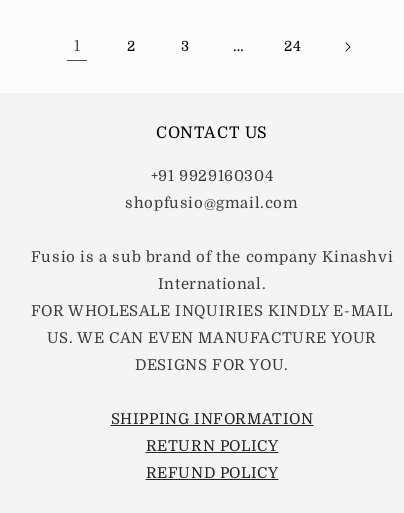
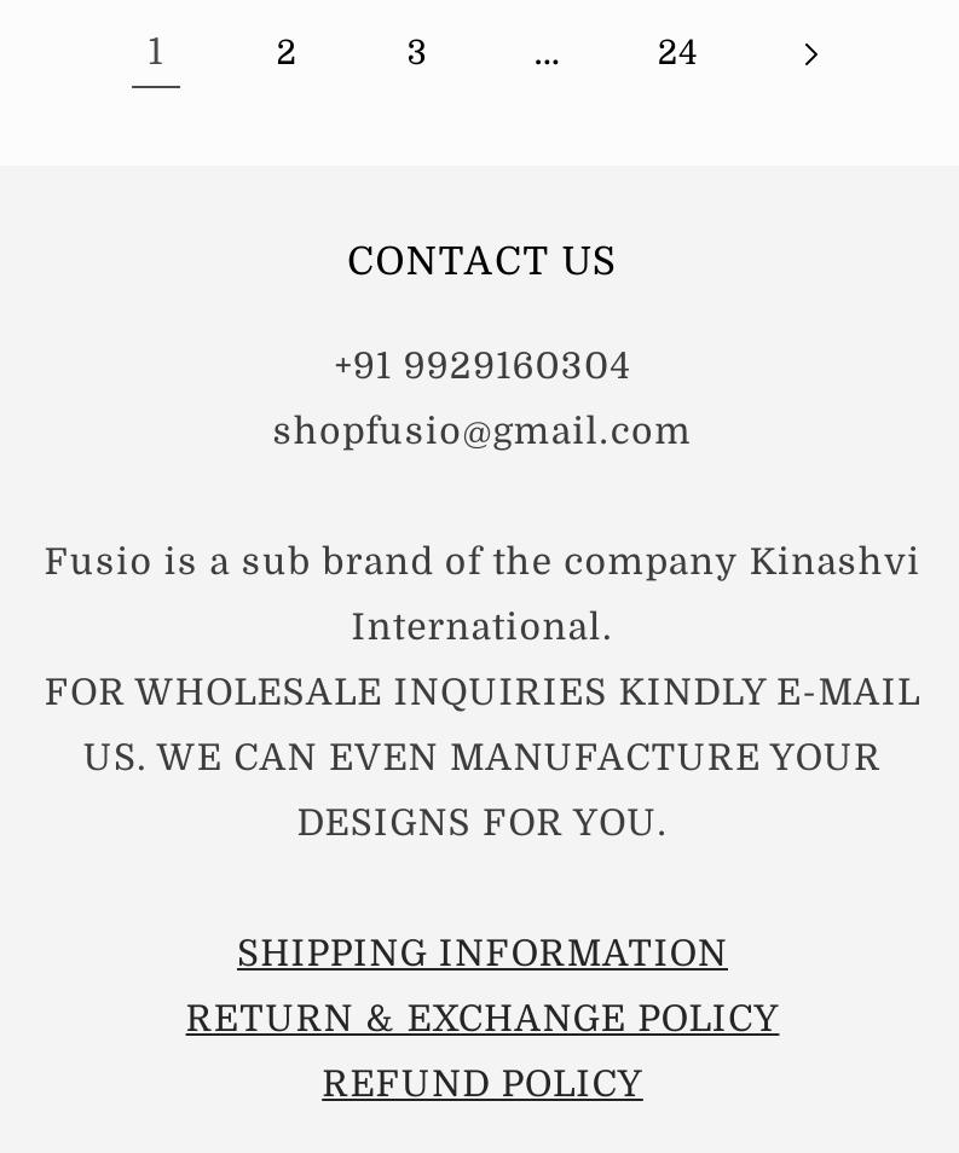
- RETURN POLICY
+ RETURN & EXCHANGE POLICY
